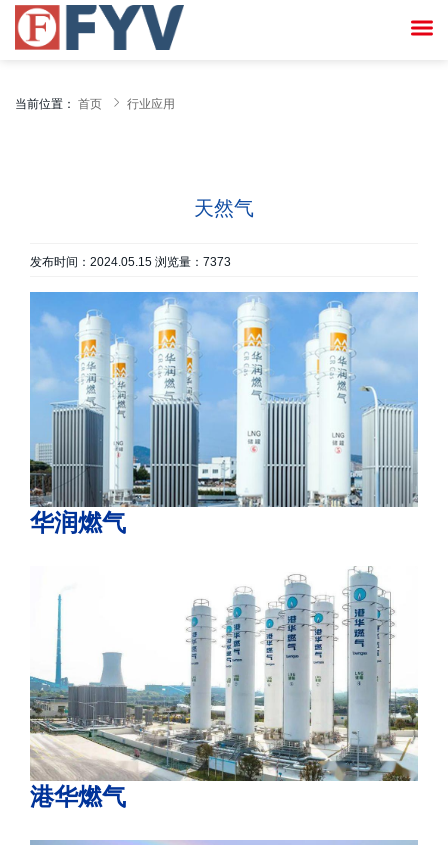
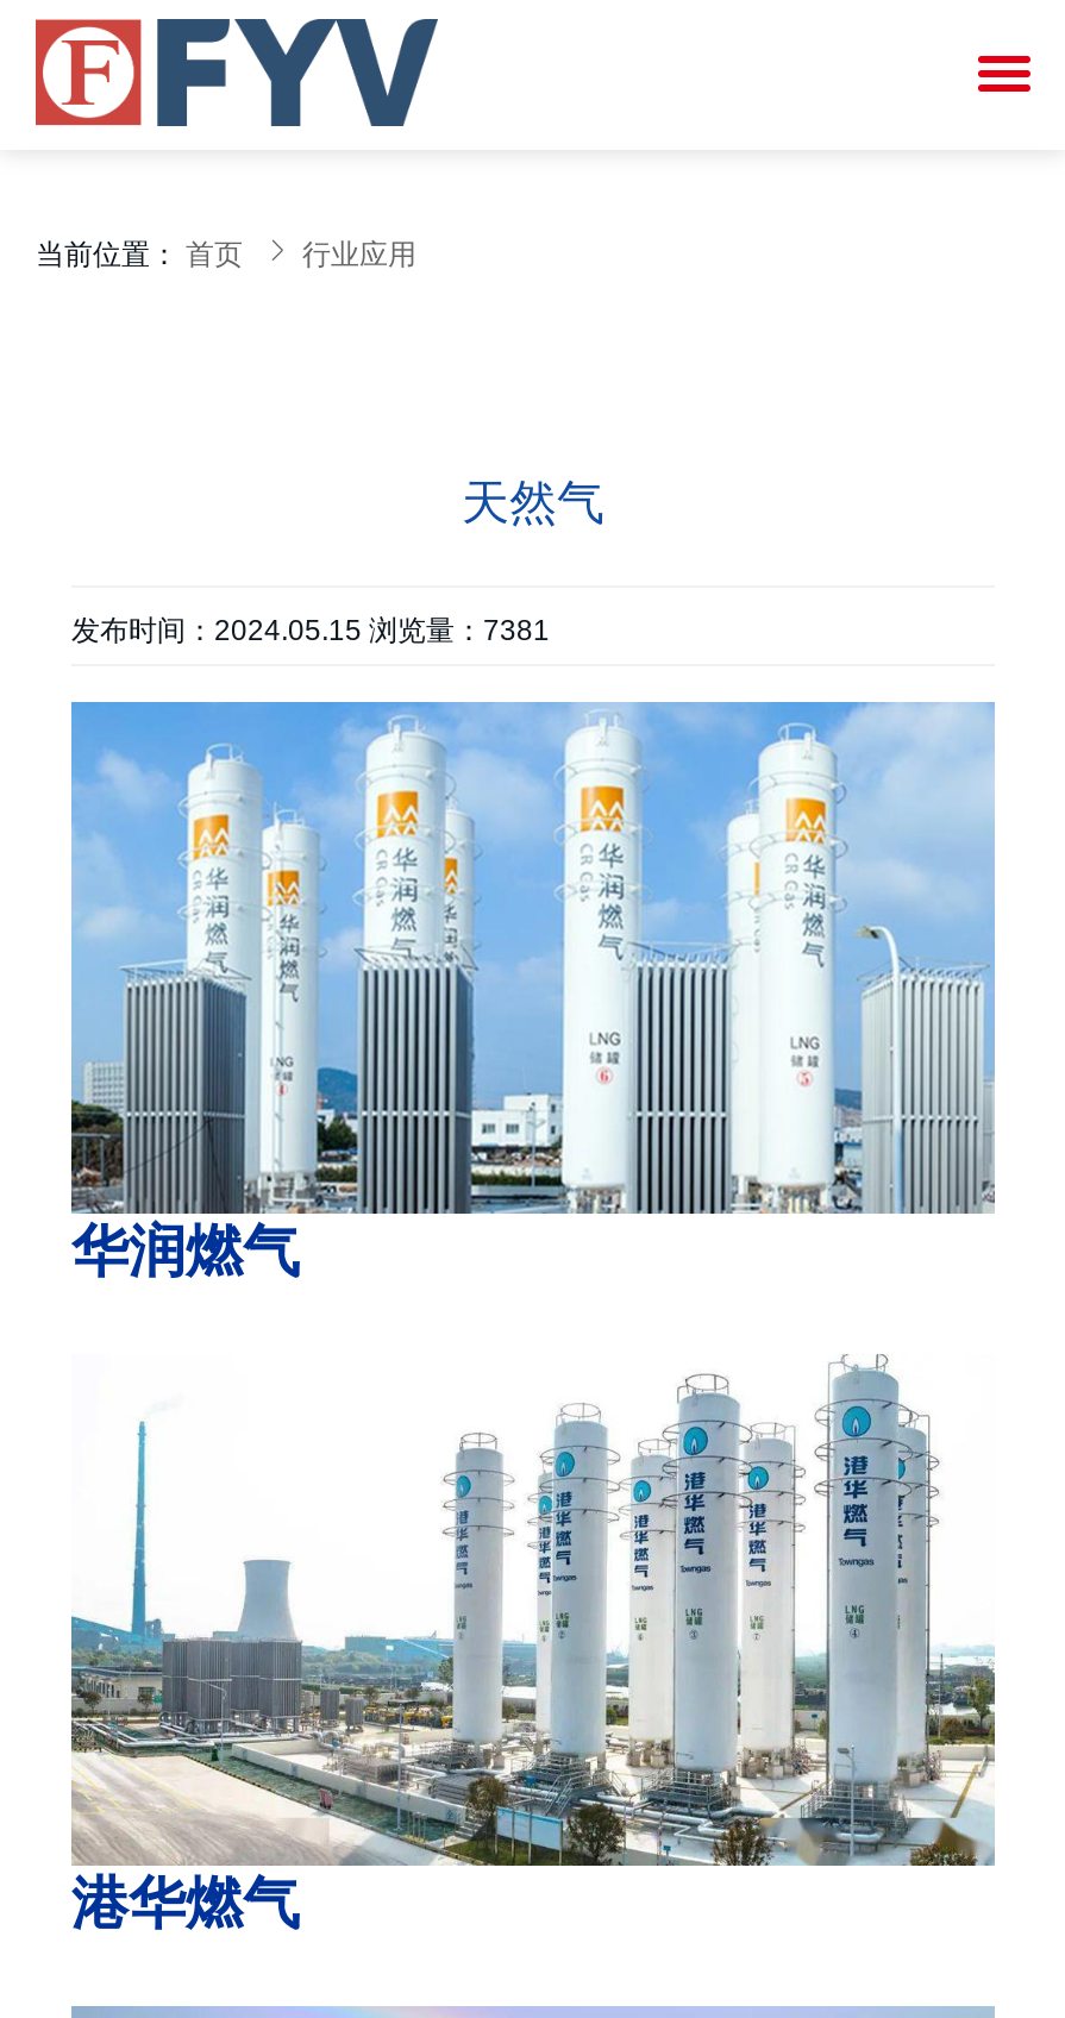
- 发布时间：2024.05.15 浏览量：7373
+ 发布时间：2024.05.15 浏览量：7381
